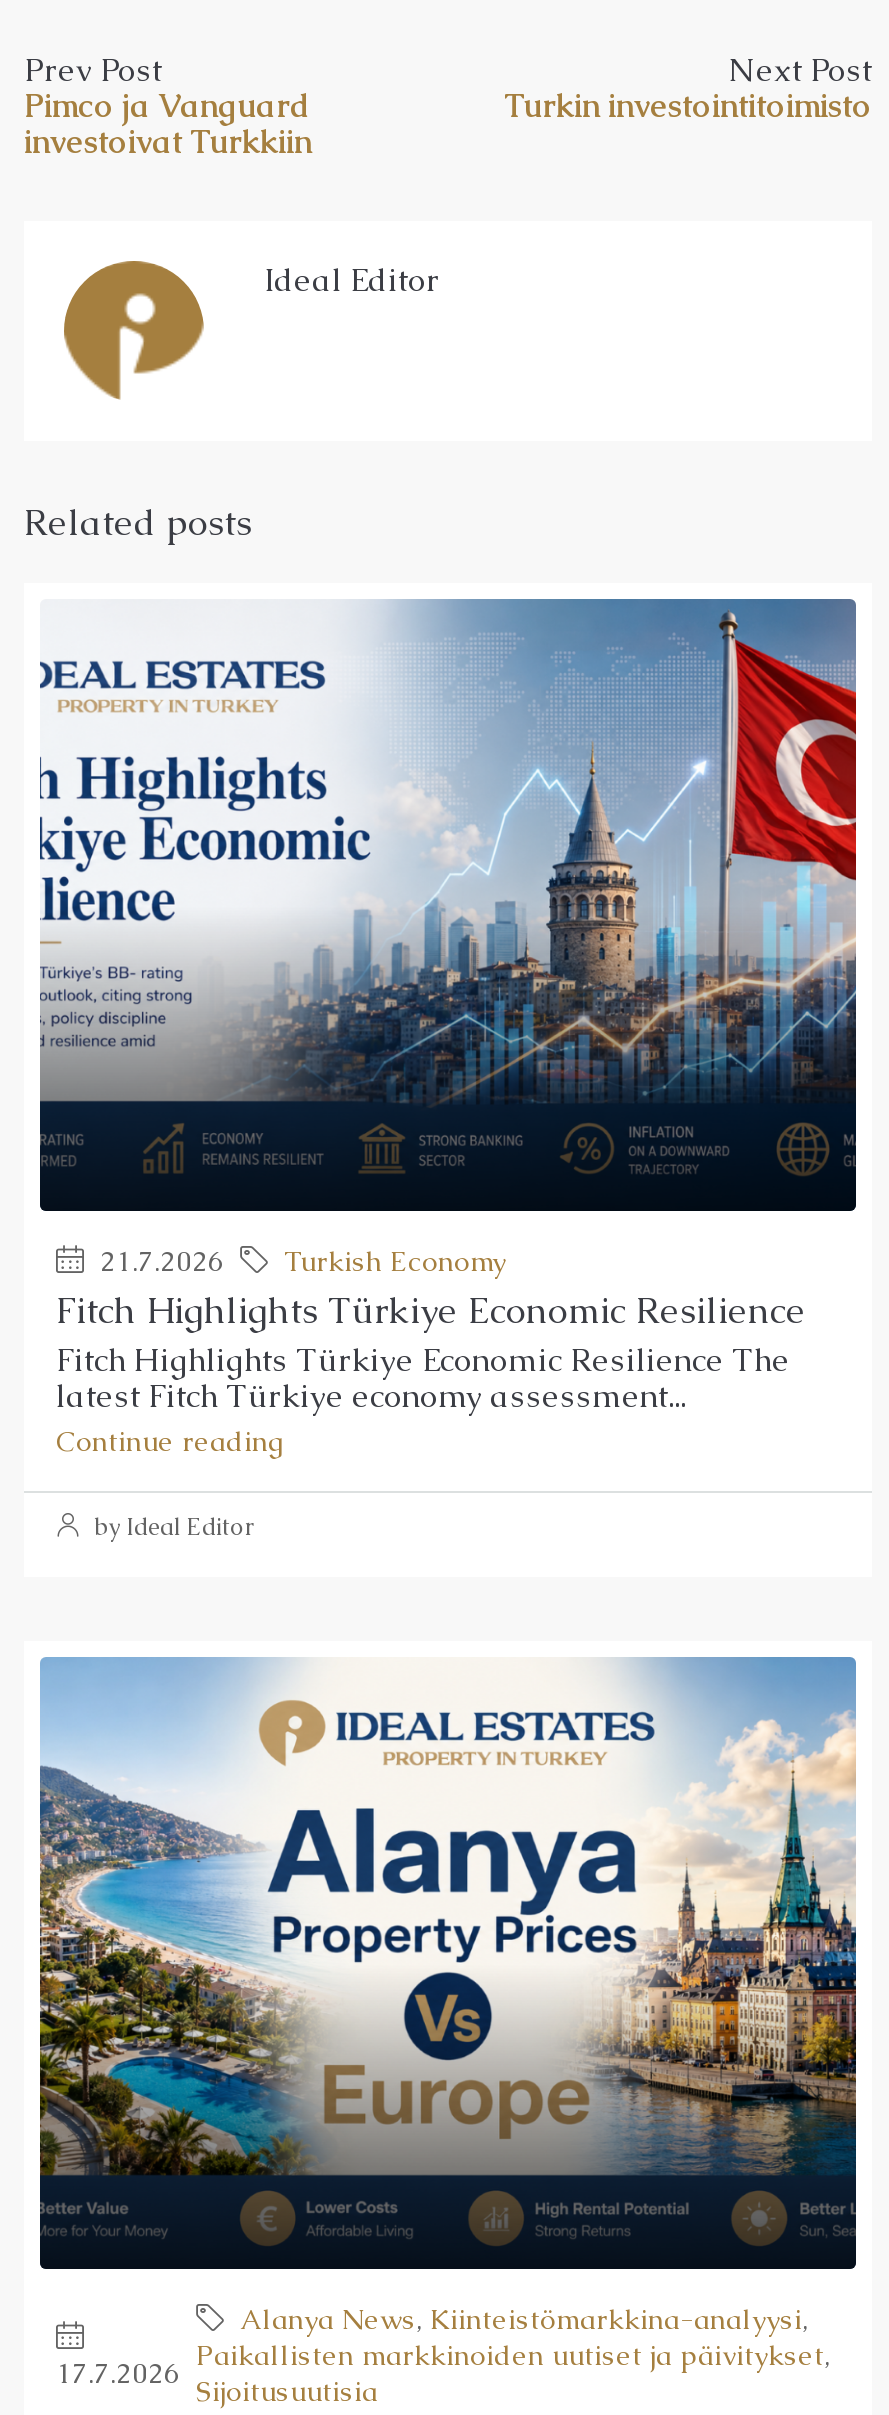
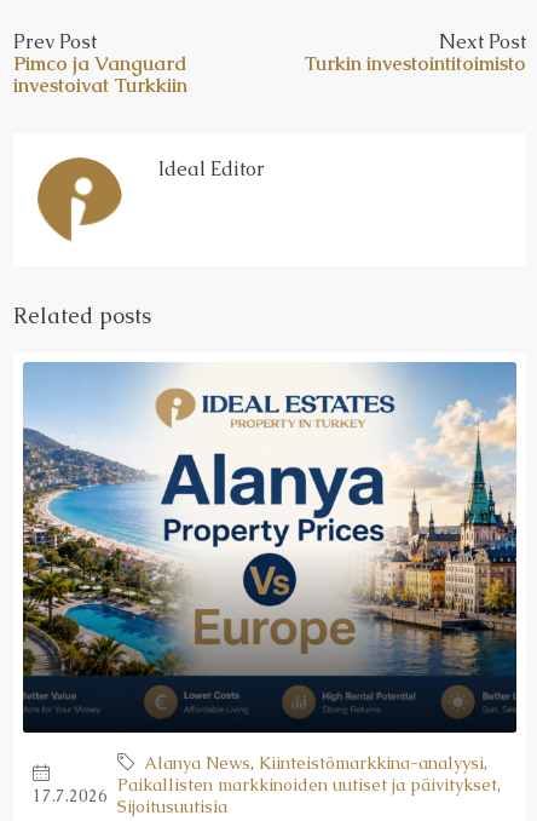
- [image]
- 21.7.2026
- Turkish Economy
- Fitch Highlights Türkiye Economic Resilience
- Fitch Highlights Türkiye Economic Resilience The
- latest Fitch Türkiye economy assessment...
- Continue reading
- by Ideal Editor
